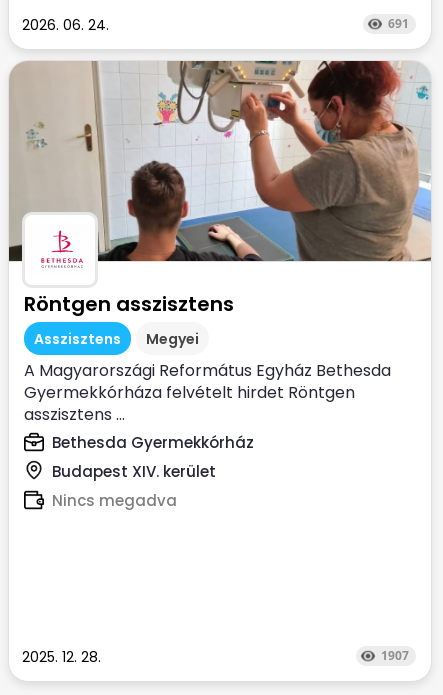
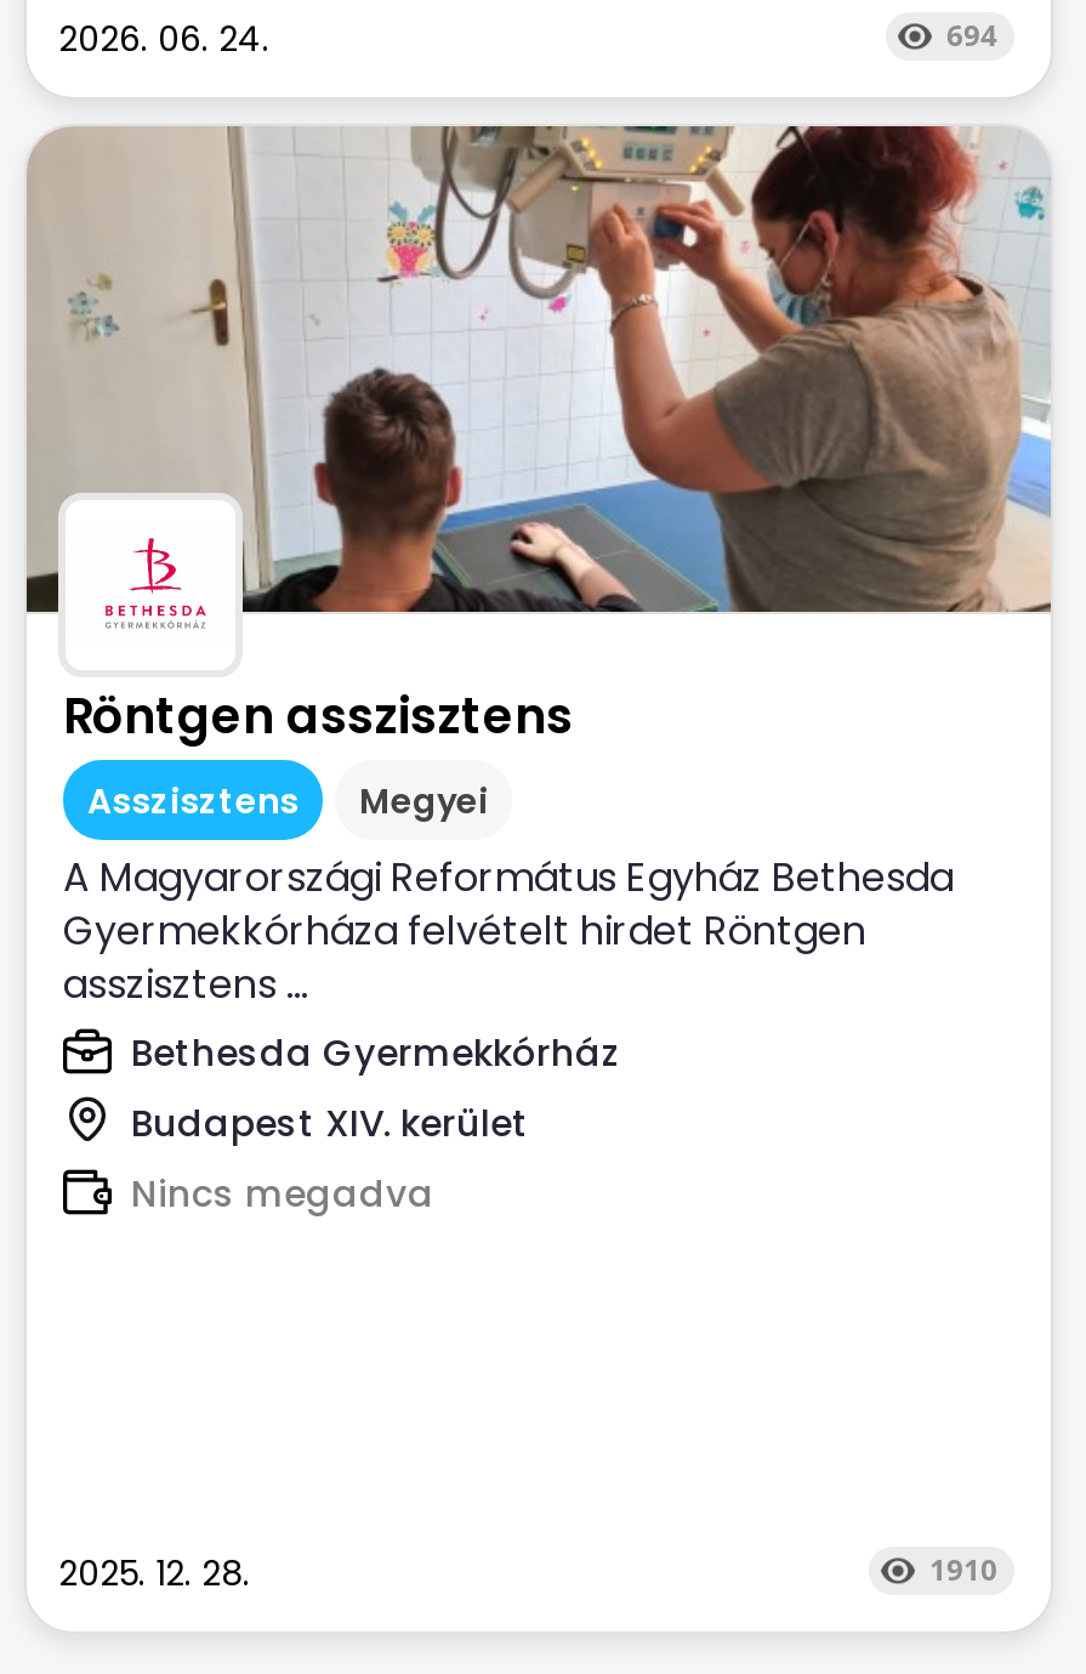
- 691
+ 694

- 1907
+ 1910
